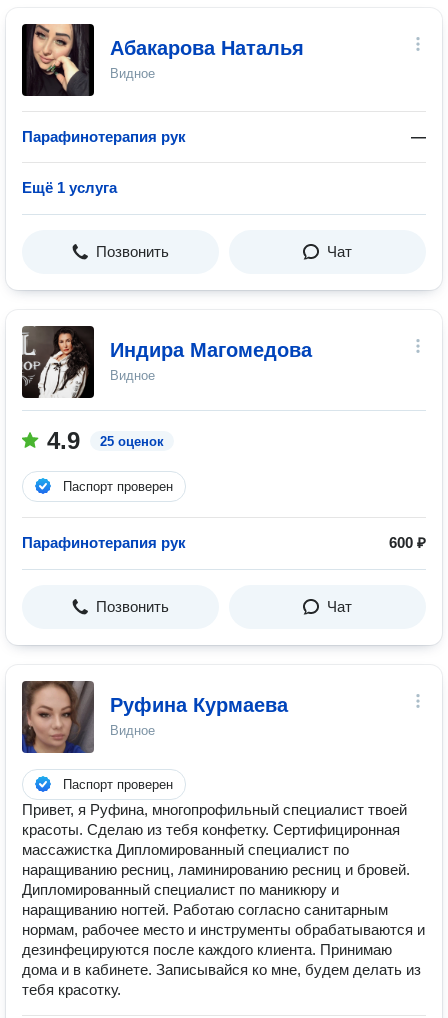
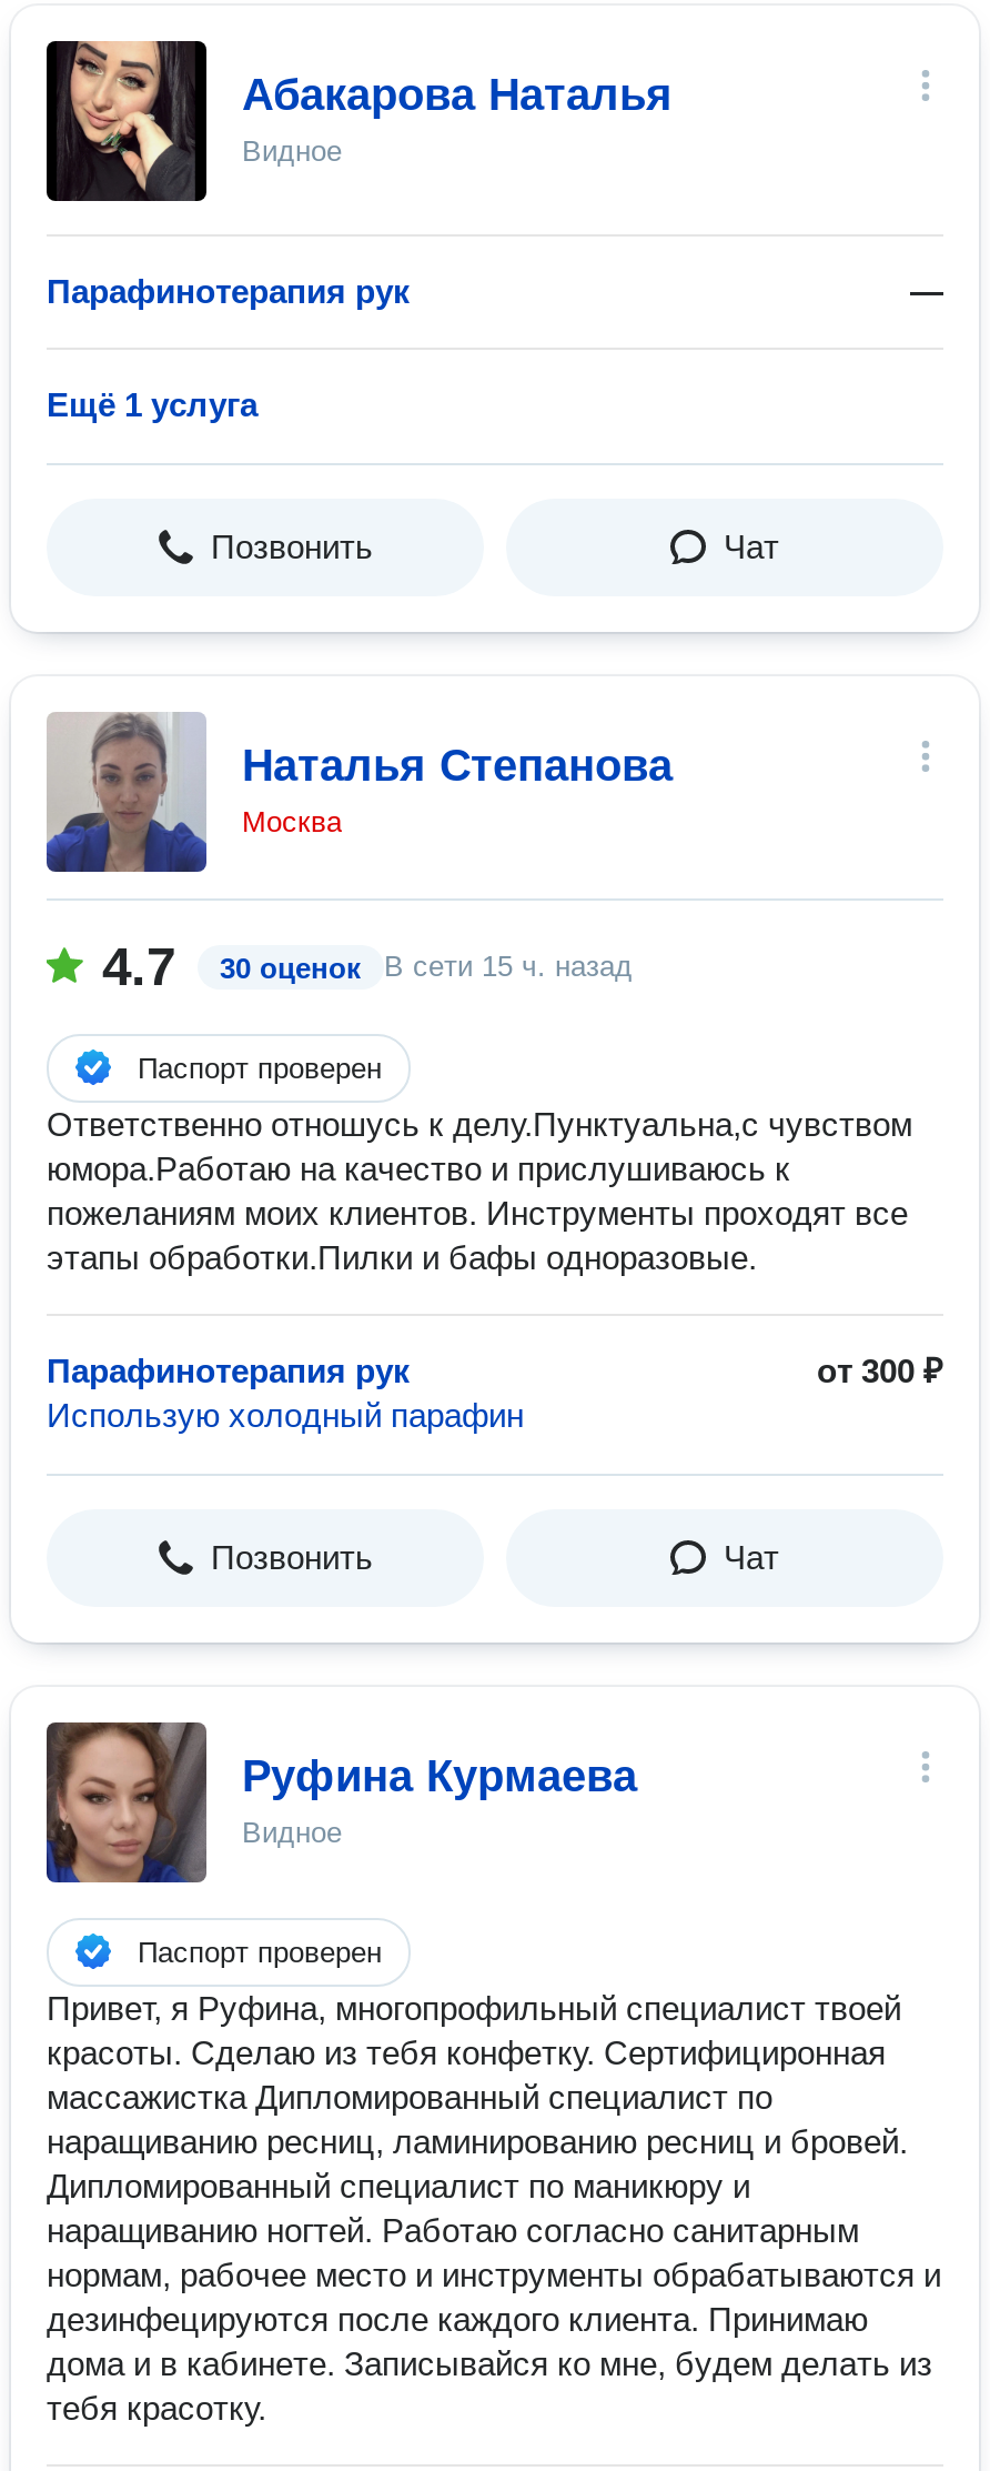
- [image]
- Индира Магомедова
- Видное
+ [image]
+ Наталья Степанова
+ Москва

- 4.9
- 25 оценок
+ 4.7
+ 30 оценок
+ В сети 15 ч. назад

+ Ответственно отношусь к делу.Пунктуальна,с чувством
+ юмора.Работаю на качество и прислушиваюсь к
+ пожеланиям моих клиентов. Инструменты проходят все
+ этапы обработки.Пилки и бафы одноразовые.

- 600 ₽
+ от 300 ₽
+ Использую холодный парафин
